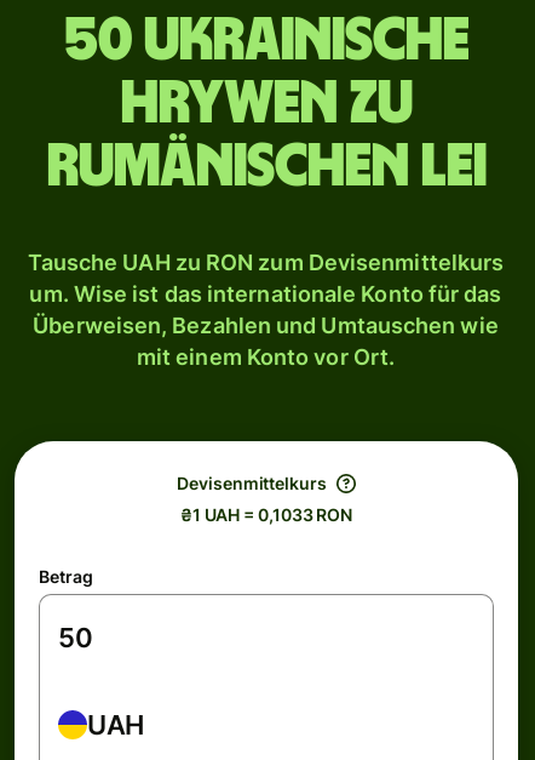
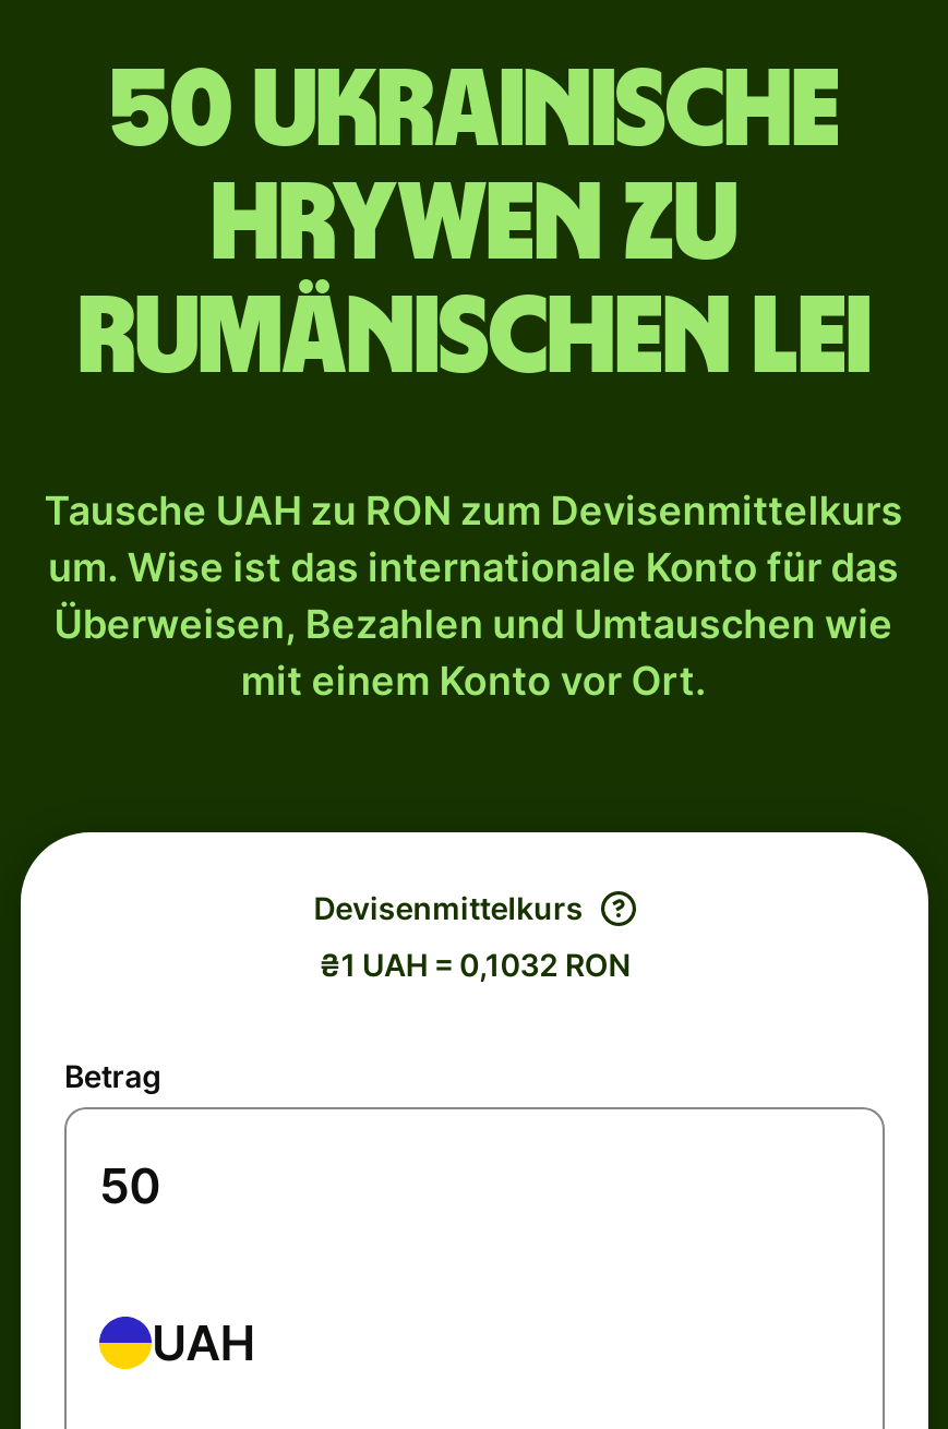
- ₴1 UAH = 0,1033 RON
+ ₴1 UAH = 0,1032 RON
